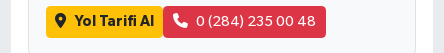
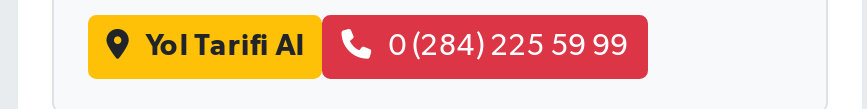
- 0 (284) 235 00 48
+ 0 (284) 225 59 99
